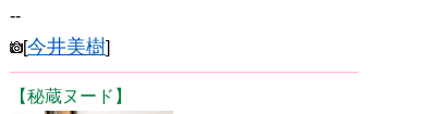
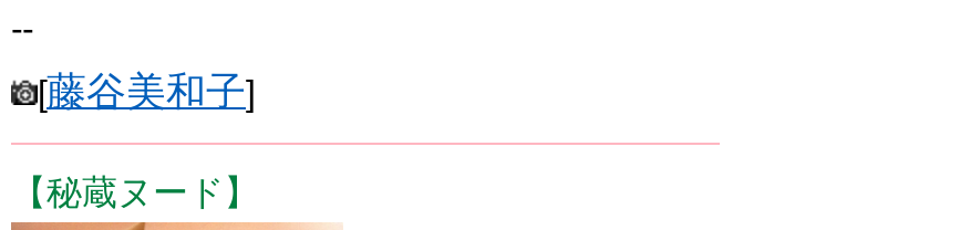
- [今井美樹]
+ [藤谷美和子]
